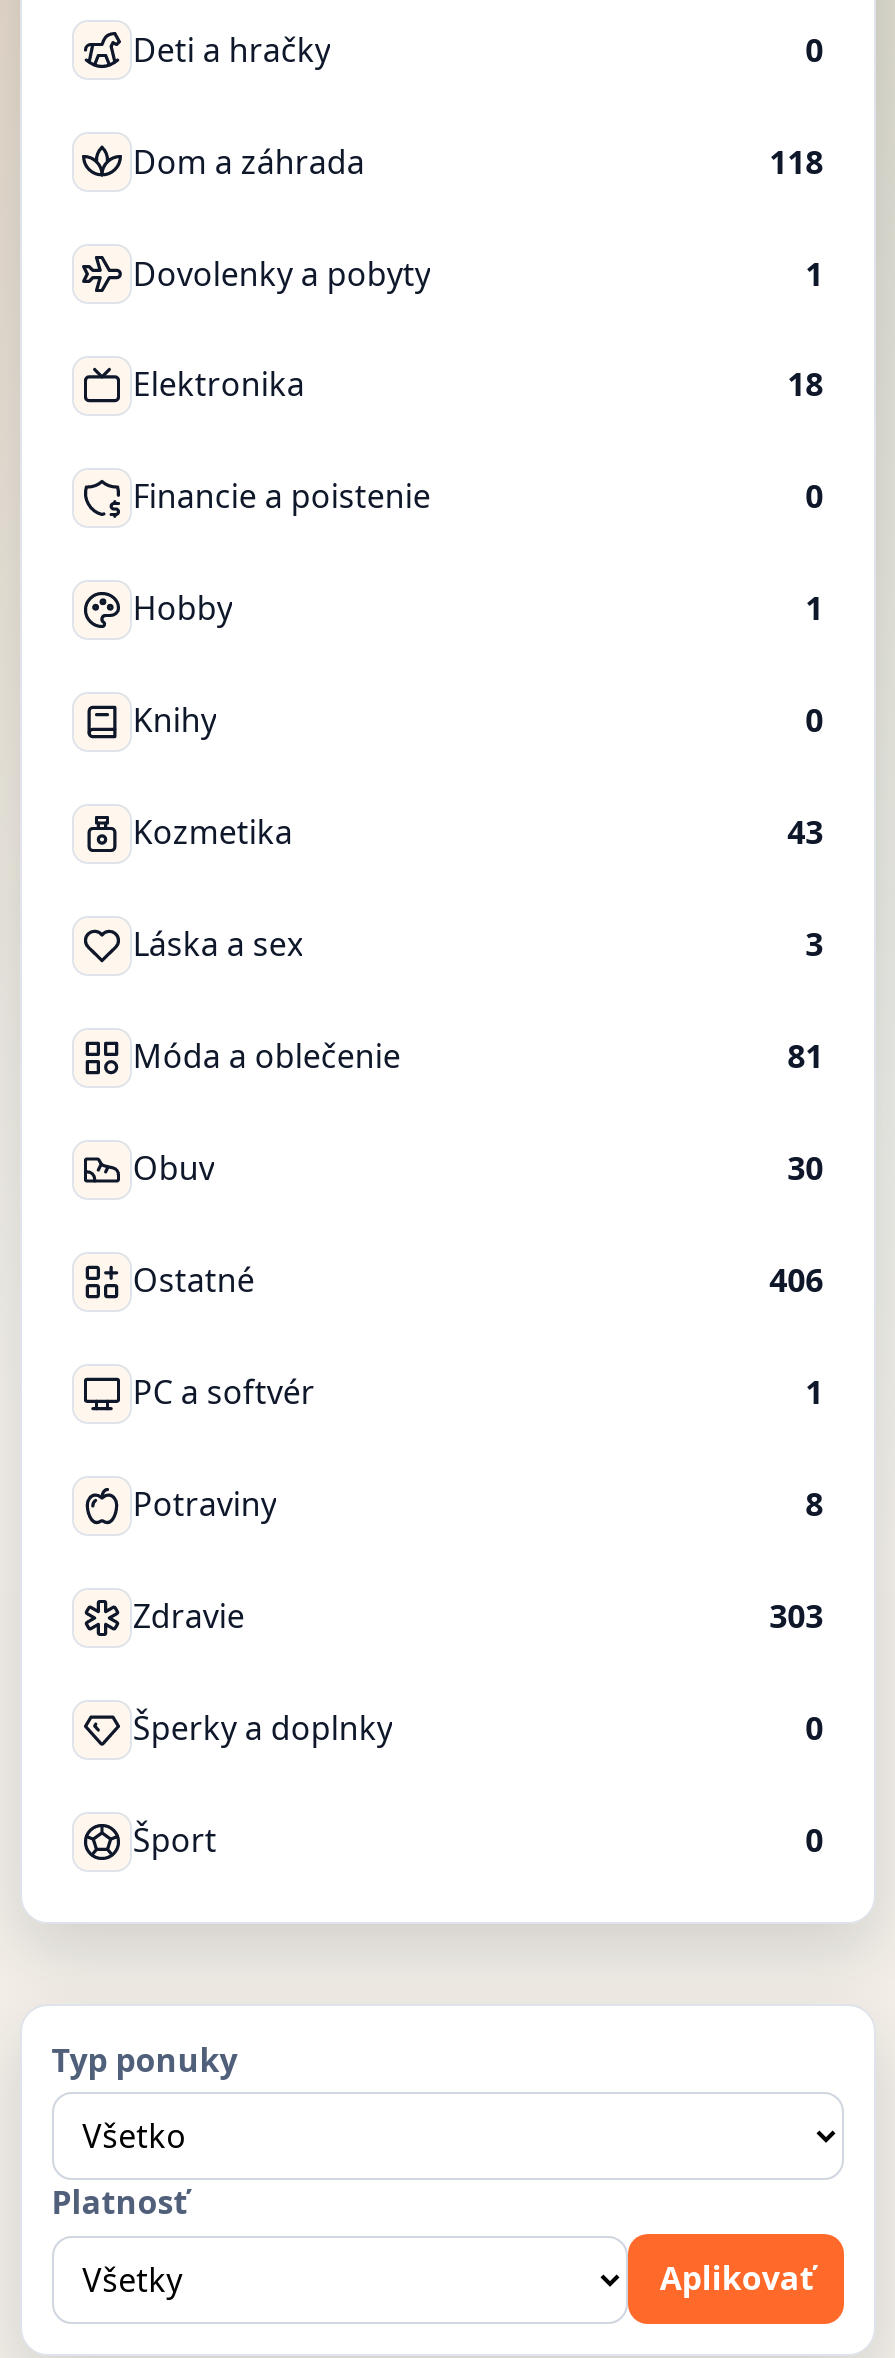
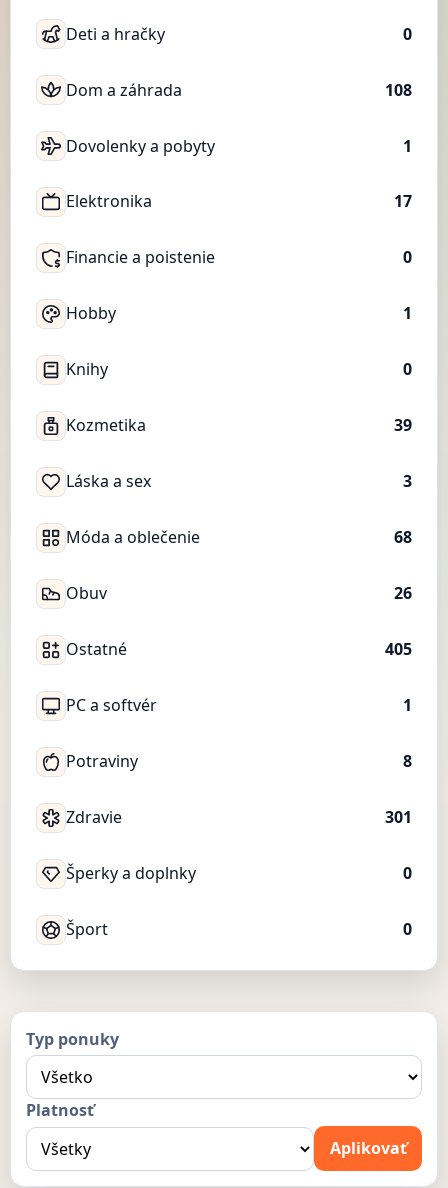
- 118
+ 108

- 18
+ 17

- 43
+ 39

- 81
+ 68

- 30
+ 26

- 406
+ 405

- 303
+ 301
